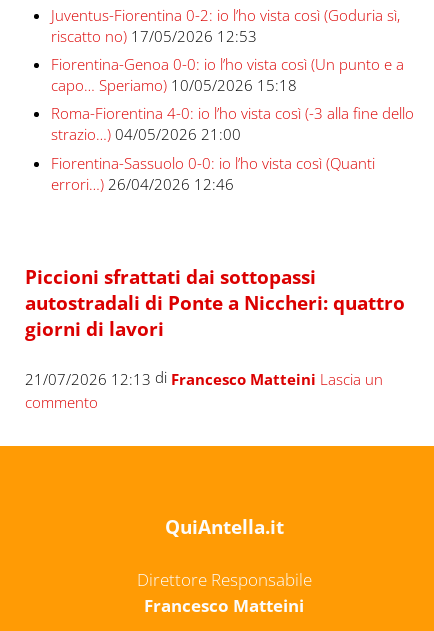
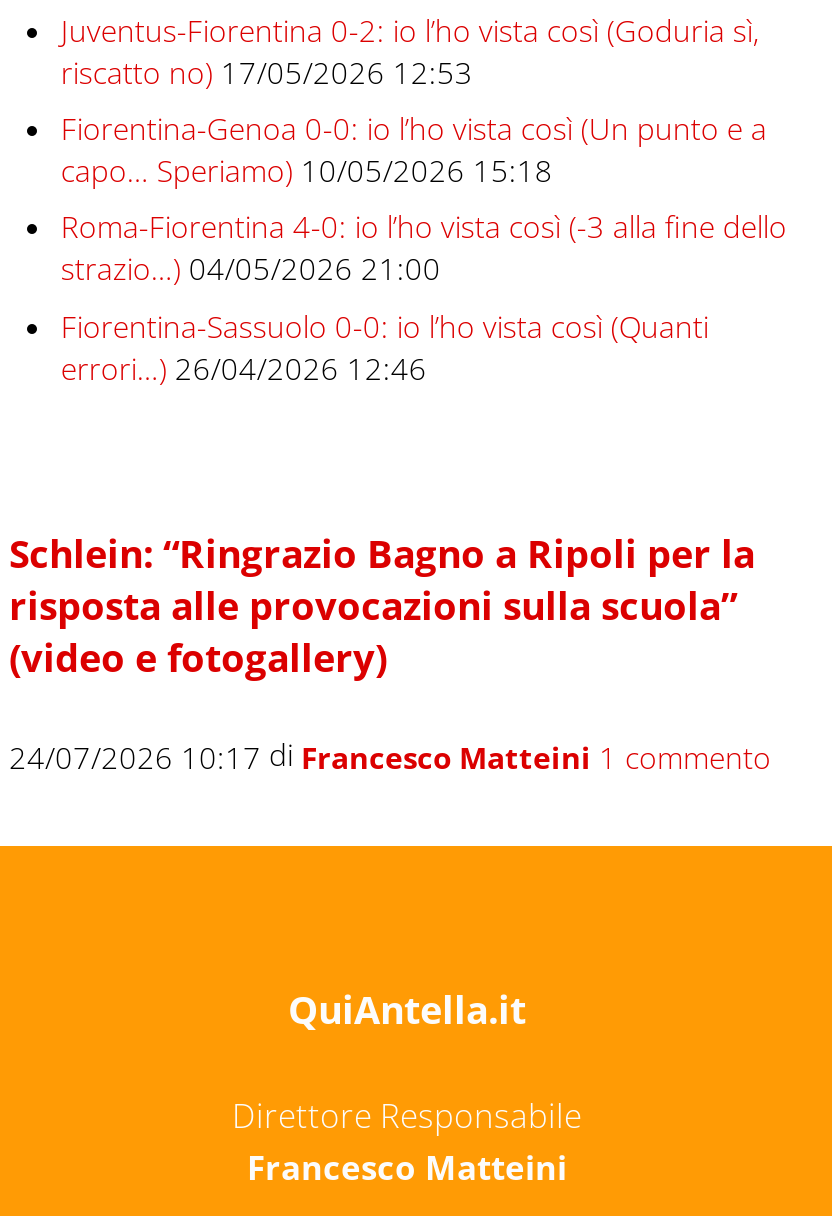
- Piccioni sfrattati dai sottopassi
- autostradali di Ponte a Niccheri: quattro
- giorni di lavori
+ Schlein: “Ringrazio Bagno a Ripoli per la
+ risposta alle provocazioni sulla scuola”
+ (video e fotogallery)

- 21/07/2026 12:13 di Francesco Matteini Lascia un
- commento
+ 24/07/2026 10:17 di Francesco Matteini 1 commento
